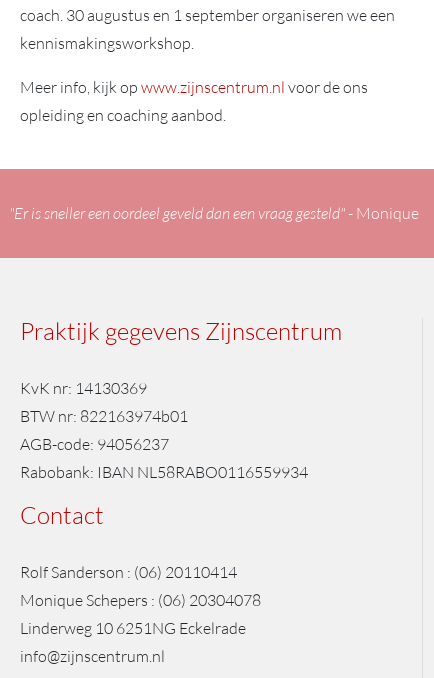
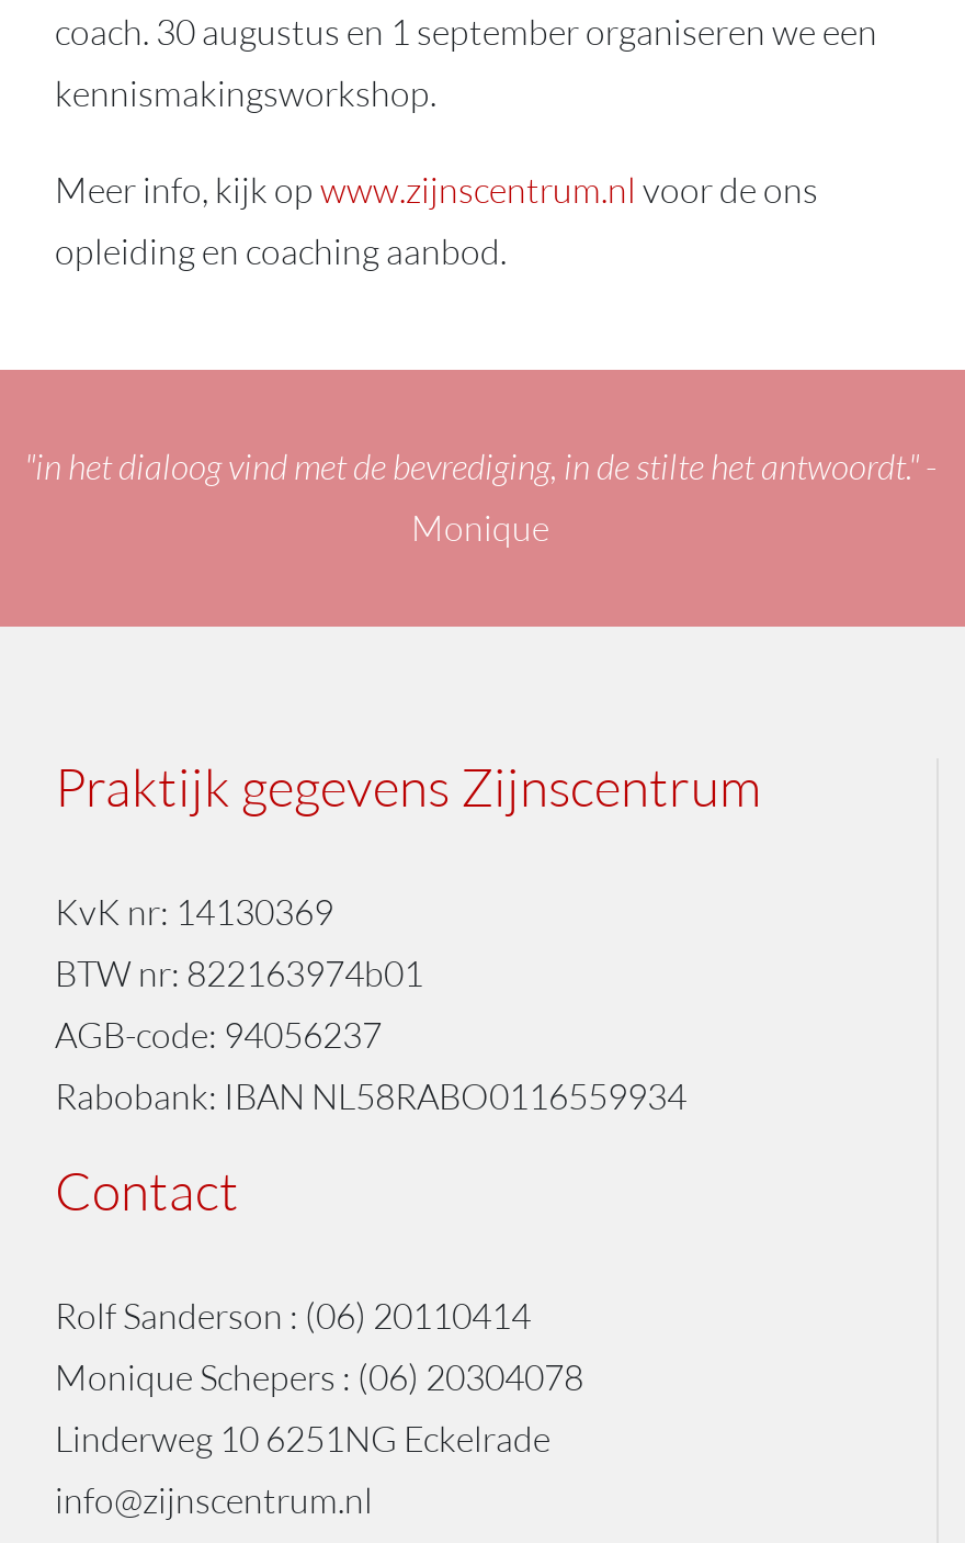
- "Er is sneller een oordeel geveld dan een vraag gesteld" - Monique
+ "in het dialoog vind met de bevrediging, in de stilte het antwoordt." -
+ Monique
